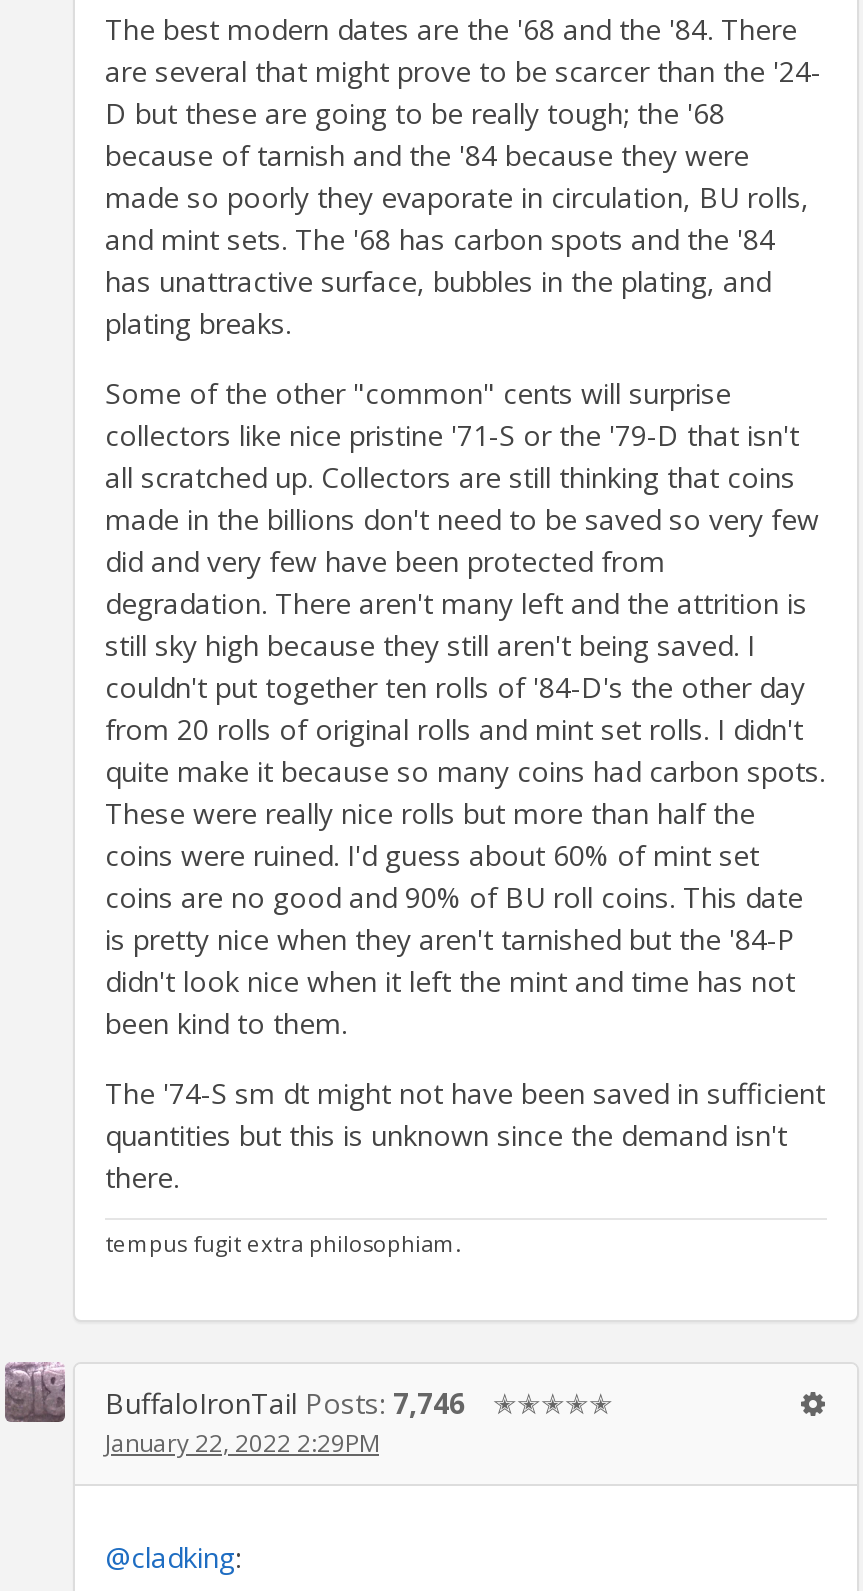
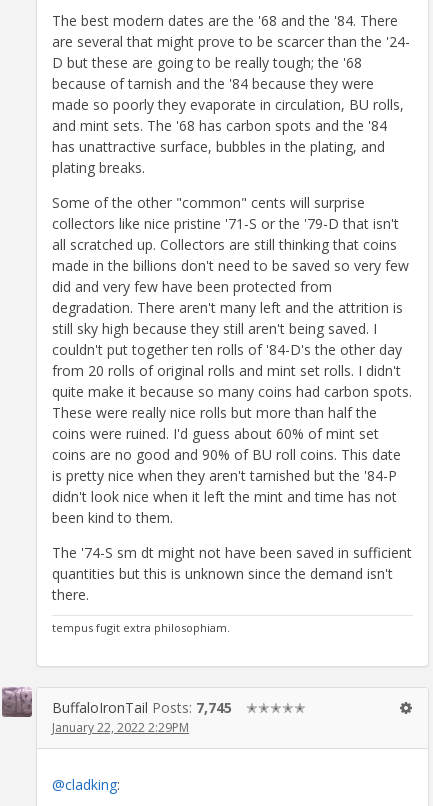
- BuffaloIronTail Posts: 7,746
+ BuffaloIronTail Posts: 7,745
